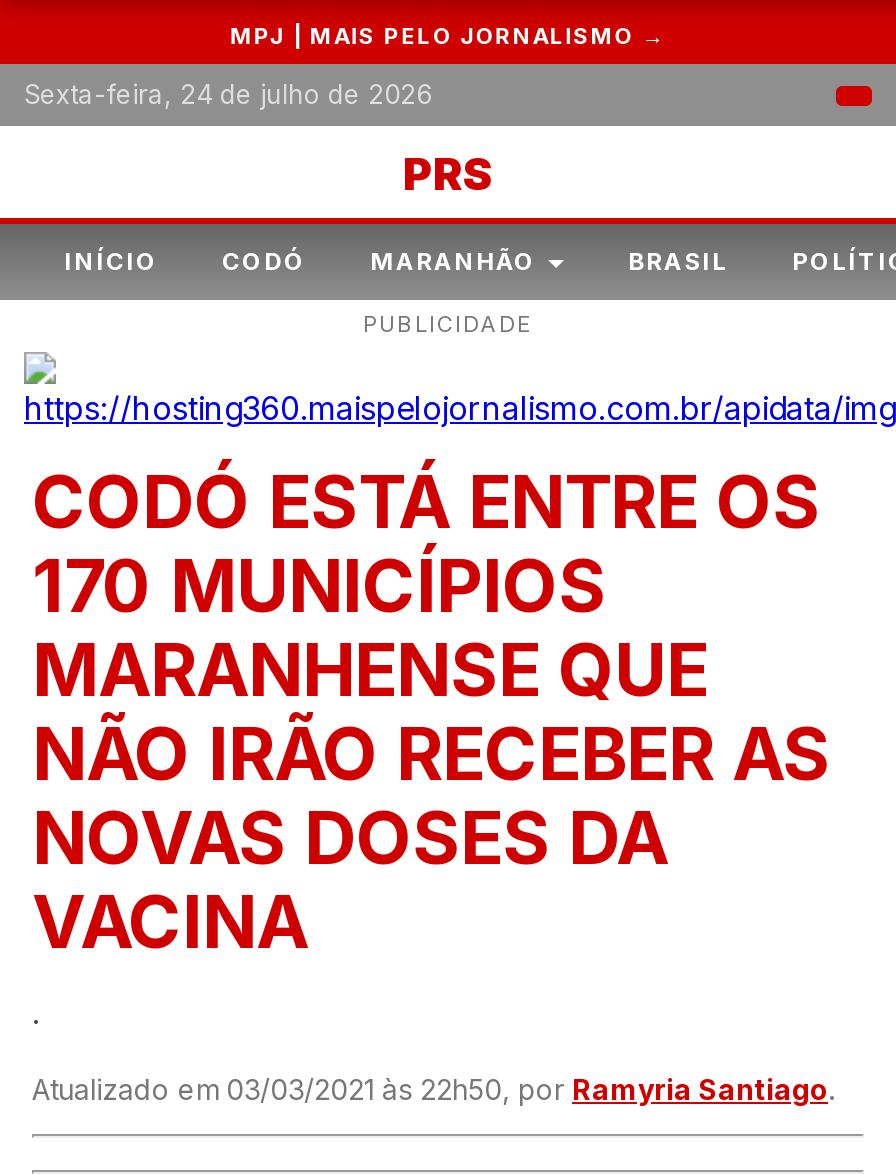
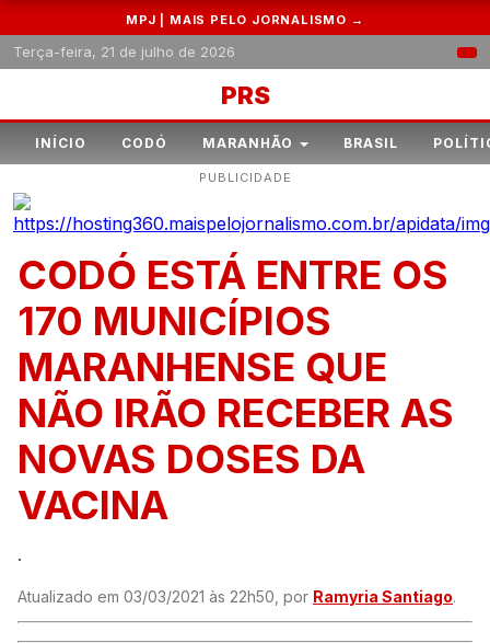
- Sexta-feira, 24 de julho de 2026
+ Terça-feira, 21 de julho de 2026
